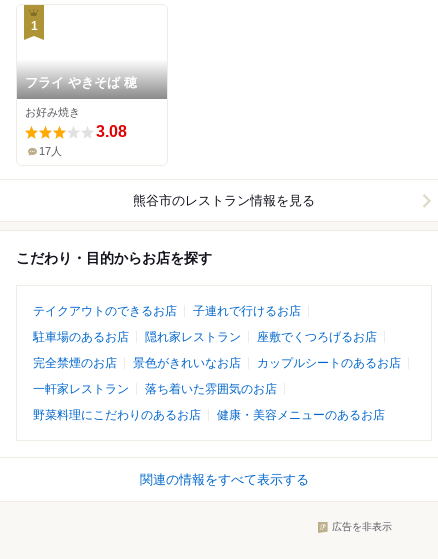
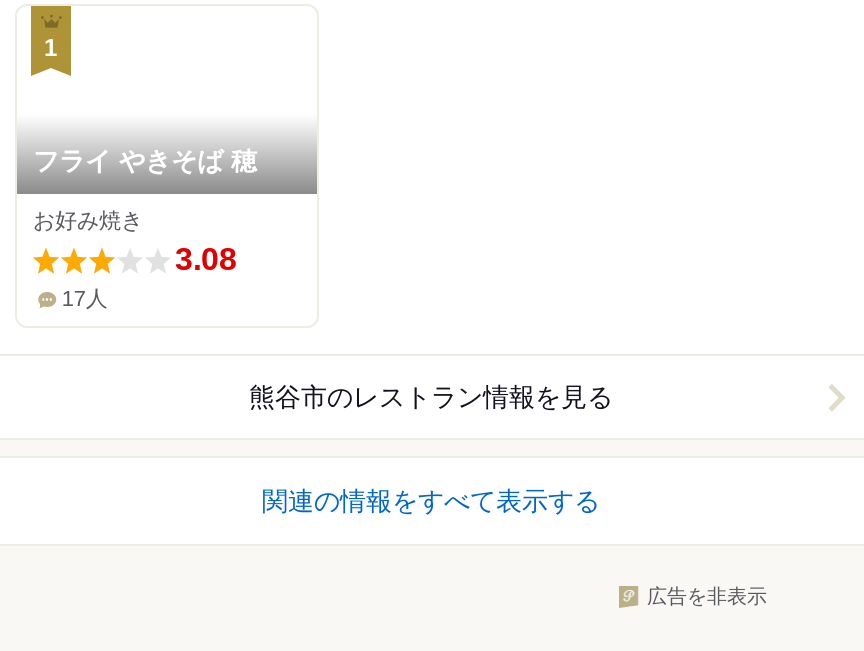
- こだわり・目的からお店を探す
- テイクアウトのできるお店
- 子連れで行けるお店
- 駐車場のあるお店
- 隠れ家レストラン
- 座敷でくつろげるお店
- 完全禁煙のお店
- 景色がきれいなお店
- カップルシートのあるお店
- 一軒家レストラン
- 落ち着いた雰囲気のお店
- 野菜料理にこだわりのあるお店
- 健康・美容メニューのあるお店
